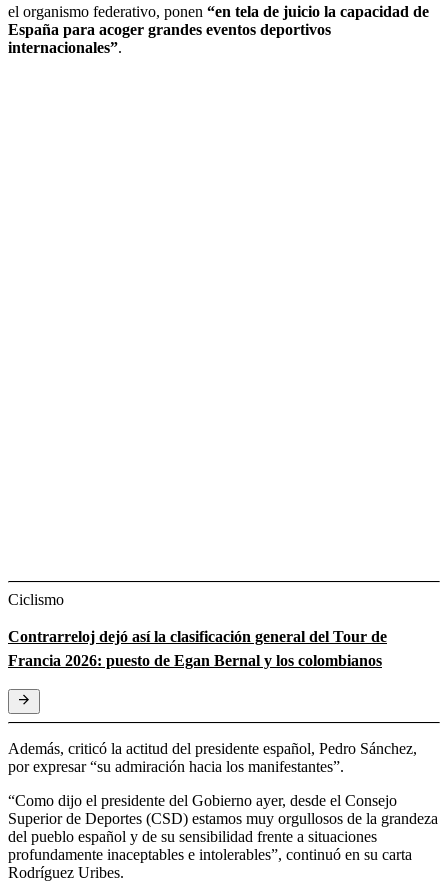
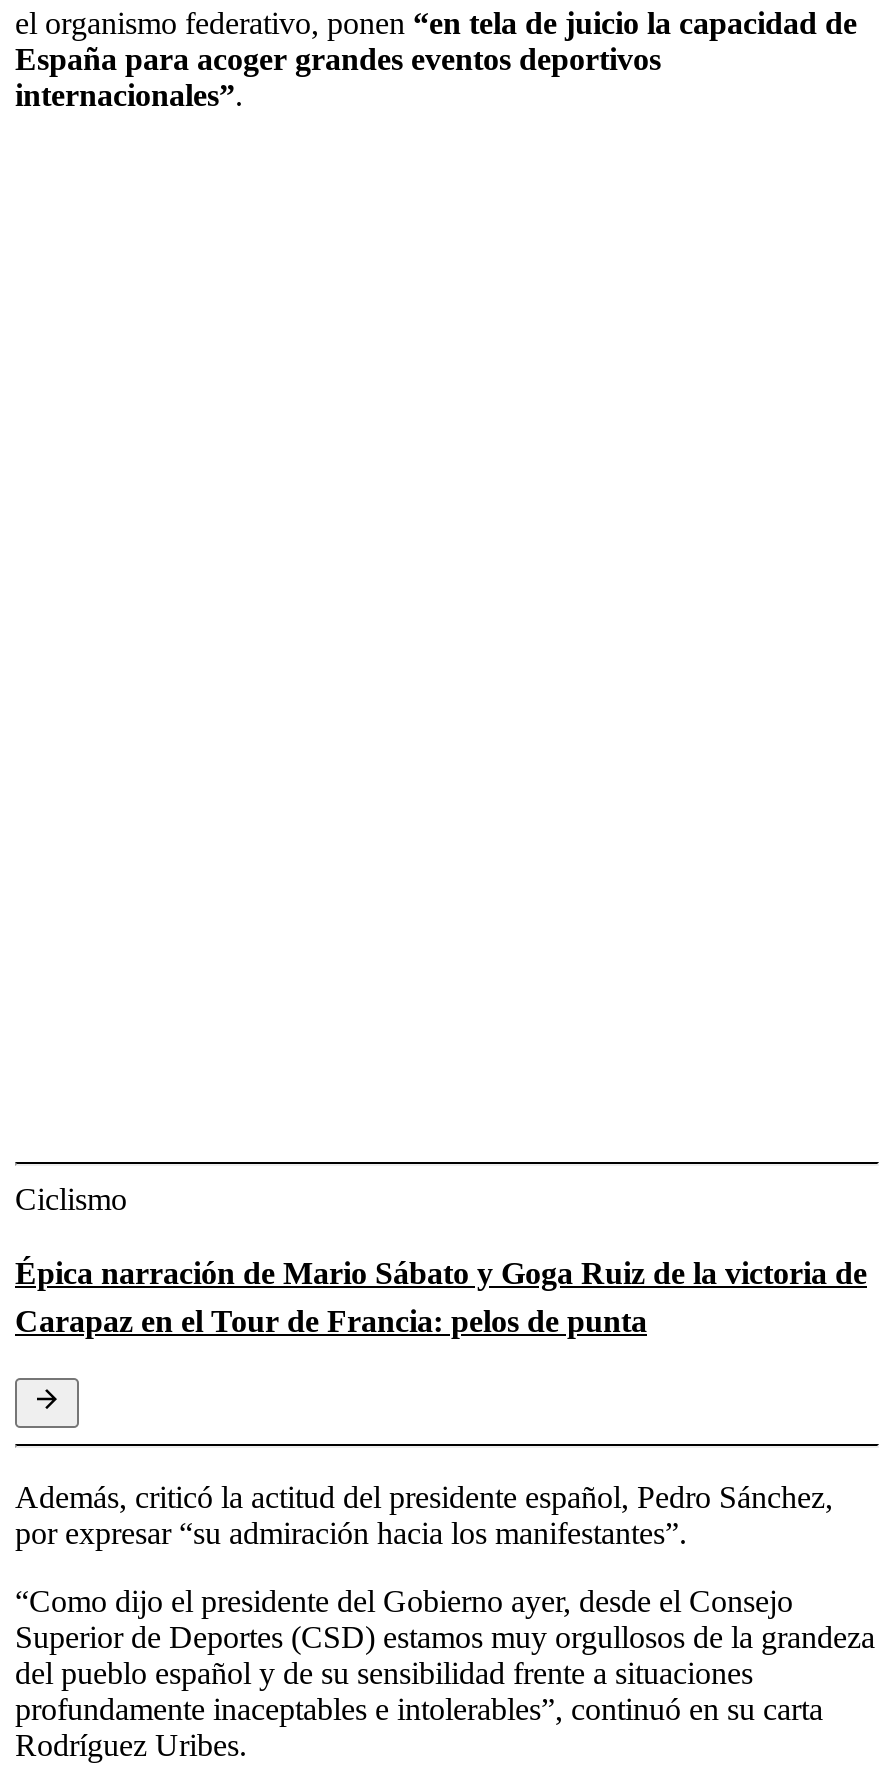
- Contrarreloj dejó así la clasificación general del Tour de
- Francia 2026: puesto de Egan Bernal y los colombianos
+ Épica narración de Mario Sábato y Goga Ruiz de la victoria de
+ Carapaz en el Tour de Francia: pelos de punta
